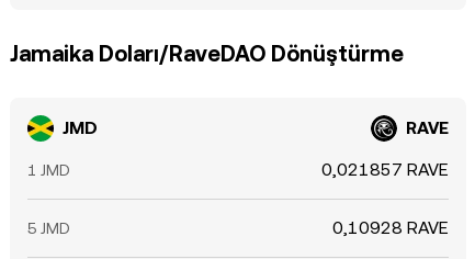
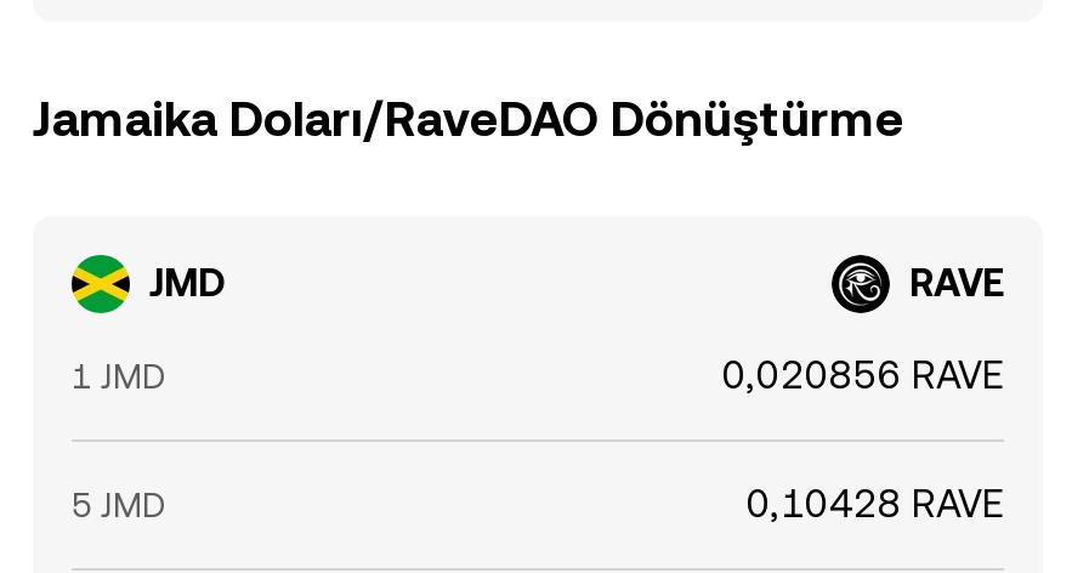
- 0,021857 RAVE
+ 0,020856 RAVE

- 0,10928 RAVE
+ 0,10428 RAVE
